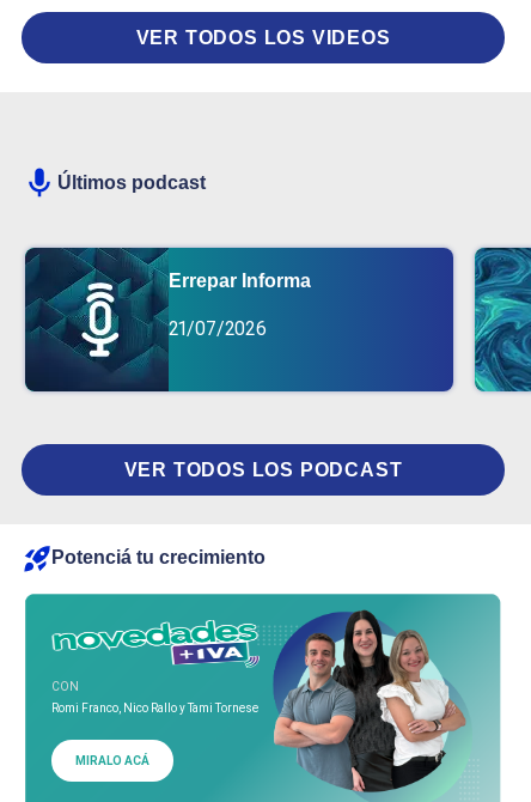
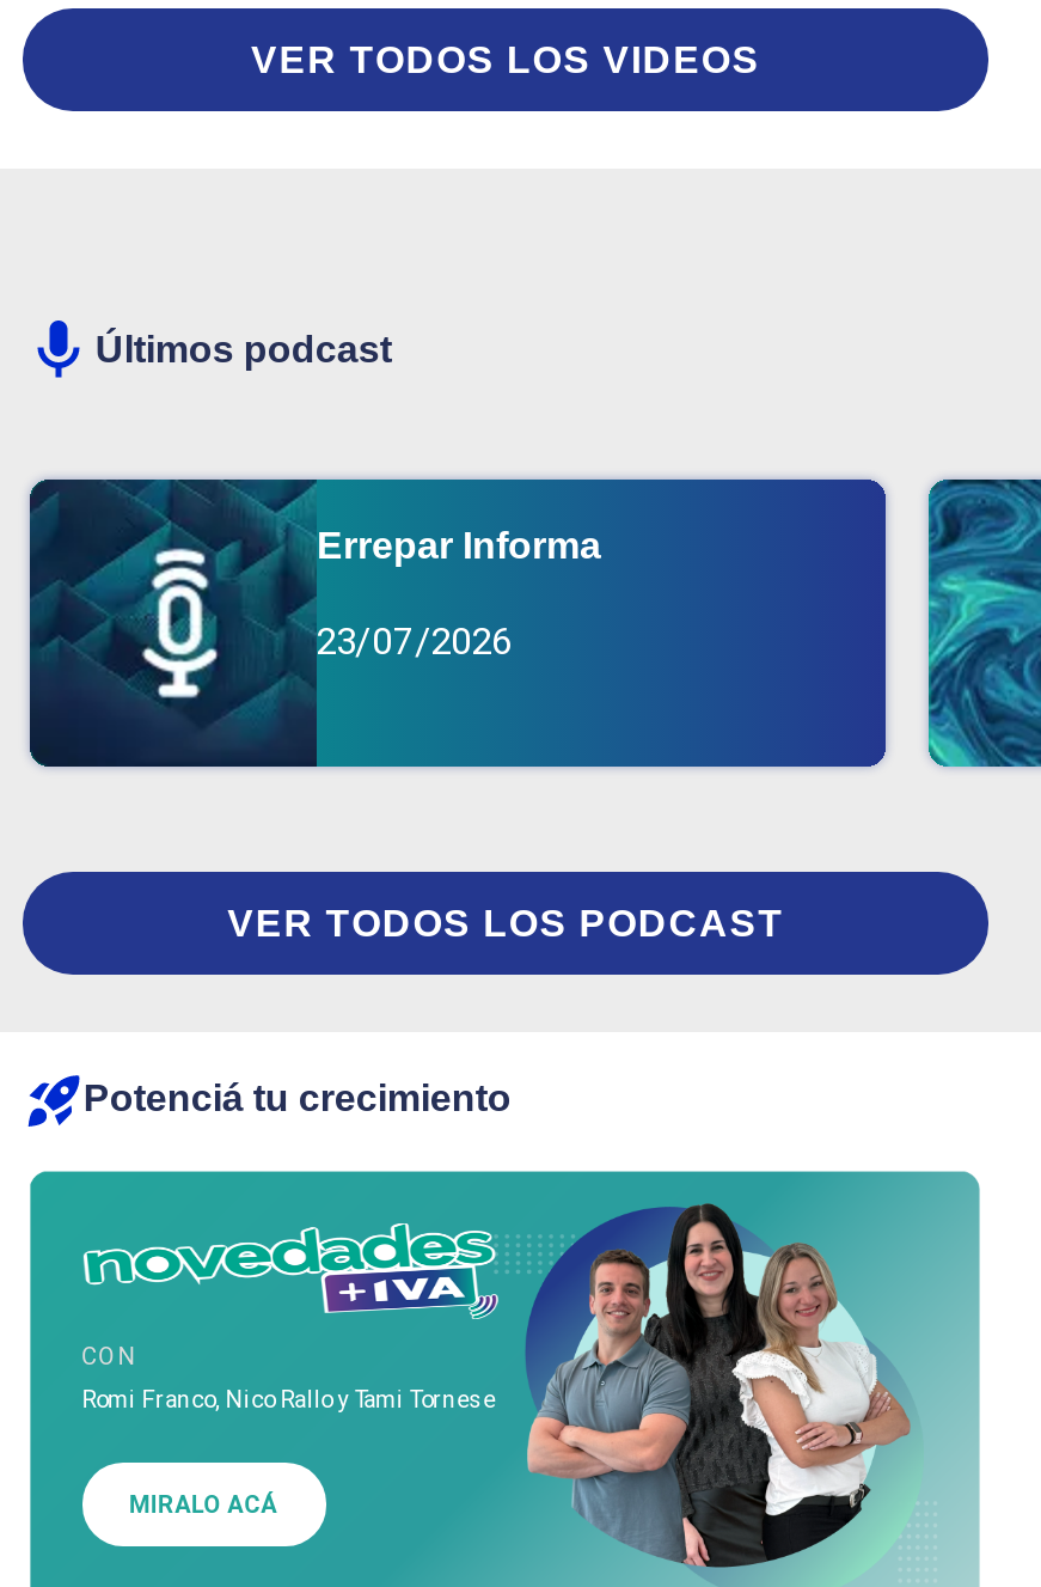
- 21/07/2026
+ 23/07/2026
